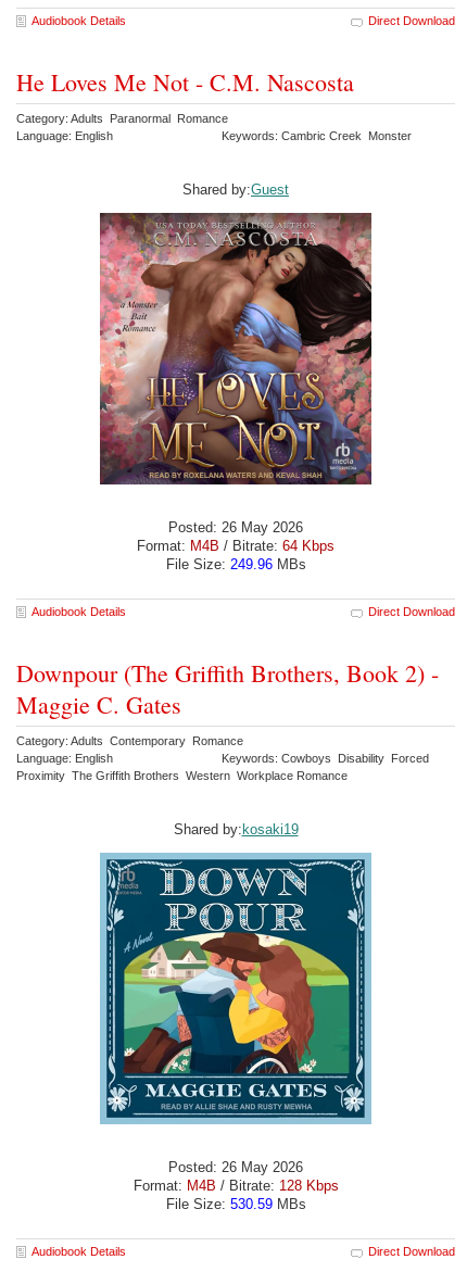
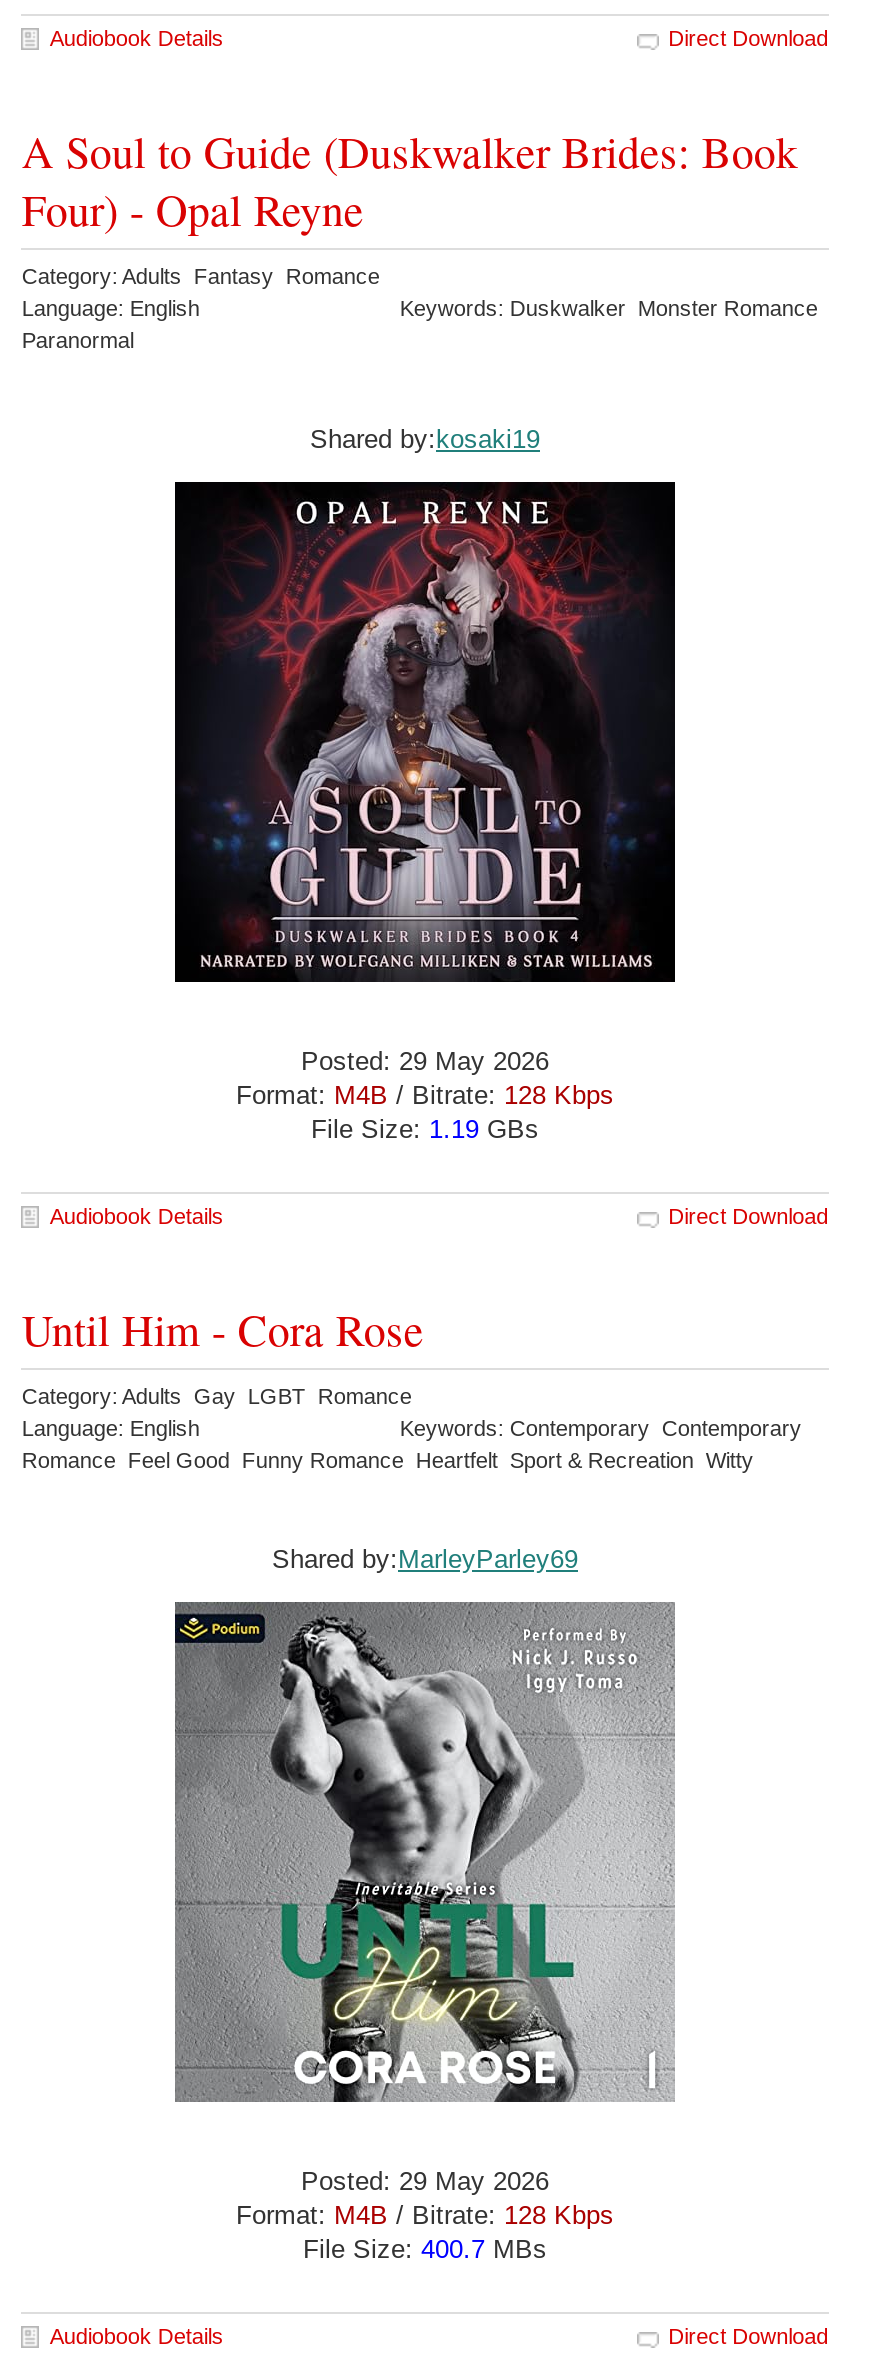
- He Loves Me Not - C.M. Nascosta
- Category: Adults Paranormal Romance
+ A Soul to Guide (Duskwalker Brides: Book
+ Four) - Opal Reyne
+ Category: Adults Fantasy Romance

- Keywords: Cambric Creek Monster
+ Keywords: Duskwalker Monster Romance
+ Paranormal

- Shared by:Guest

- [image]
- Posted: 26 May 2026
- Format: M4B / Bitrate: 64 Kbps
- File Size: 249.96 MBs
+ [image]
+ Posted: 29 May 2026
+ Format: M4B / Bitrate: 128 Kbps
+ File Size: 1.19 GBs

moved down: Audiobook Details | Direct Download

- Downpour (The Griffith Brothers, Book 2) -
- Maggie C. Gates
- Category: Adults Contemporary Romance
+ Until Him - Cora Rose
+ Category: Adults Gay LGBT Romance

- Keywords: Cowboys Disability Forced
- Proximity The Griffith Brothers Western Workplace Romance
+ Keywords: Contemporary Contemporary
+ Romance Feel Good Funny Romance Heartfelt Sport & Recreation Witty

+ Shared by:MarleyParley69

moved up: Shared by:kosaki19

- [image]
- Posted: 26 May 2026
+ [image]
+ Posted: 29 May 2026

- File Size: 530.59 MBs
+ File Size: 400.7 MBs
